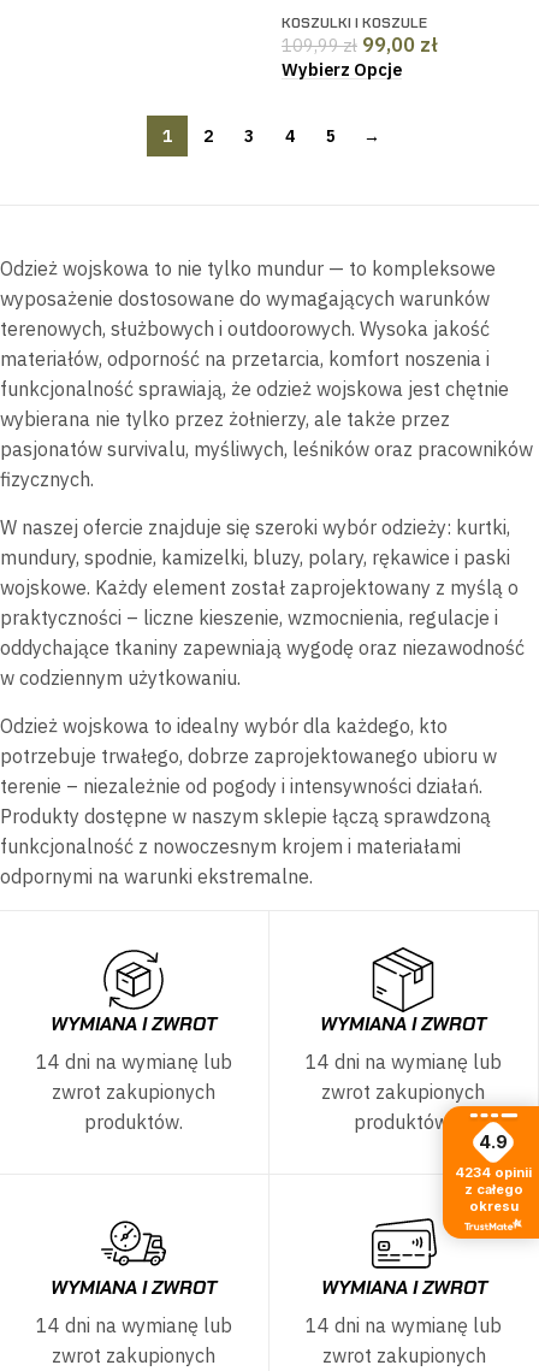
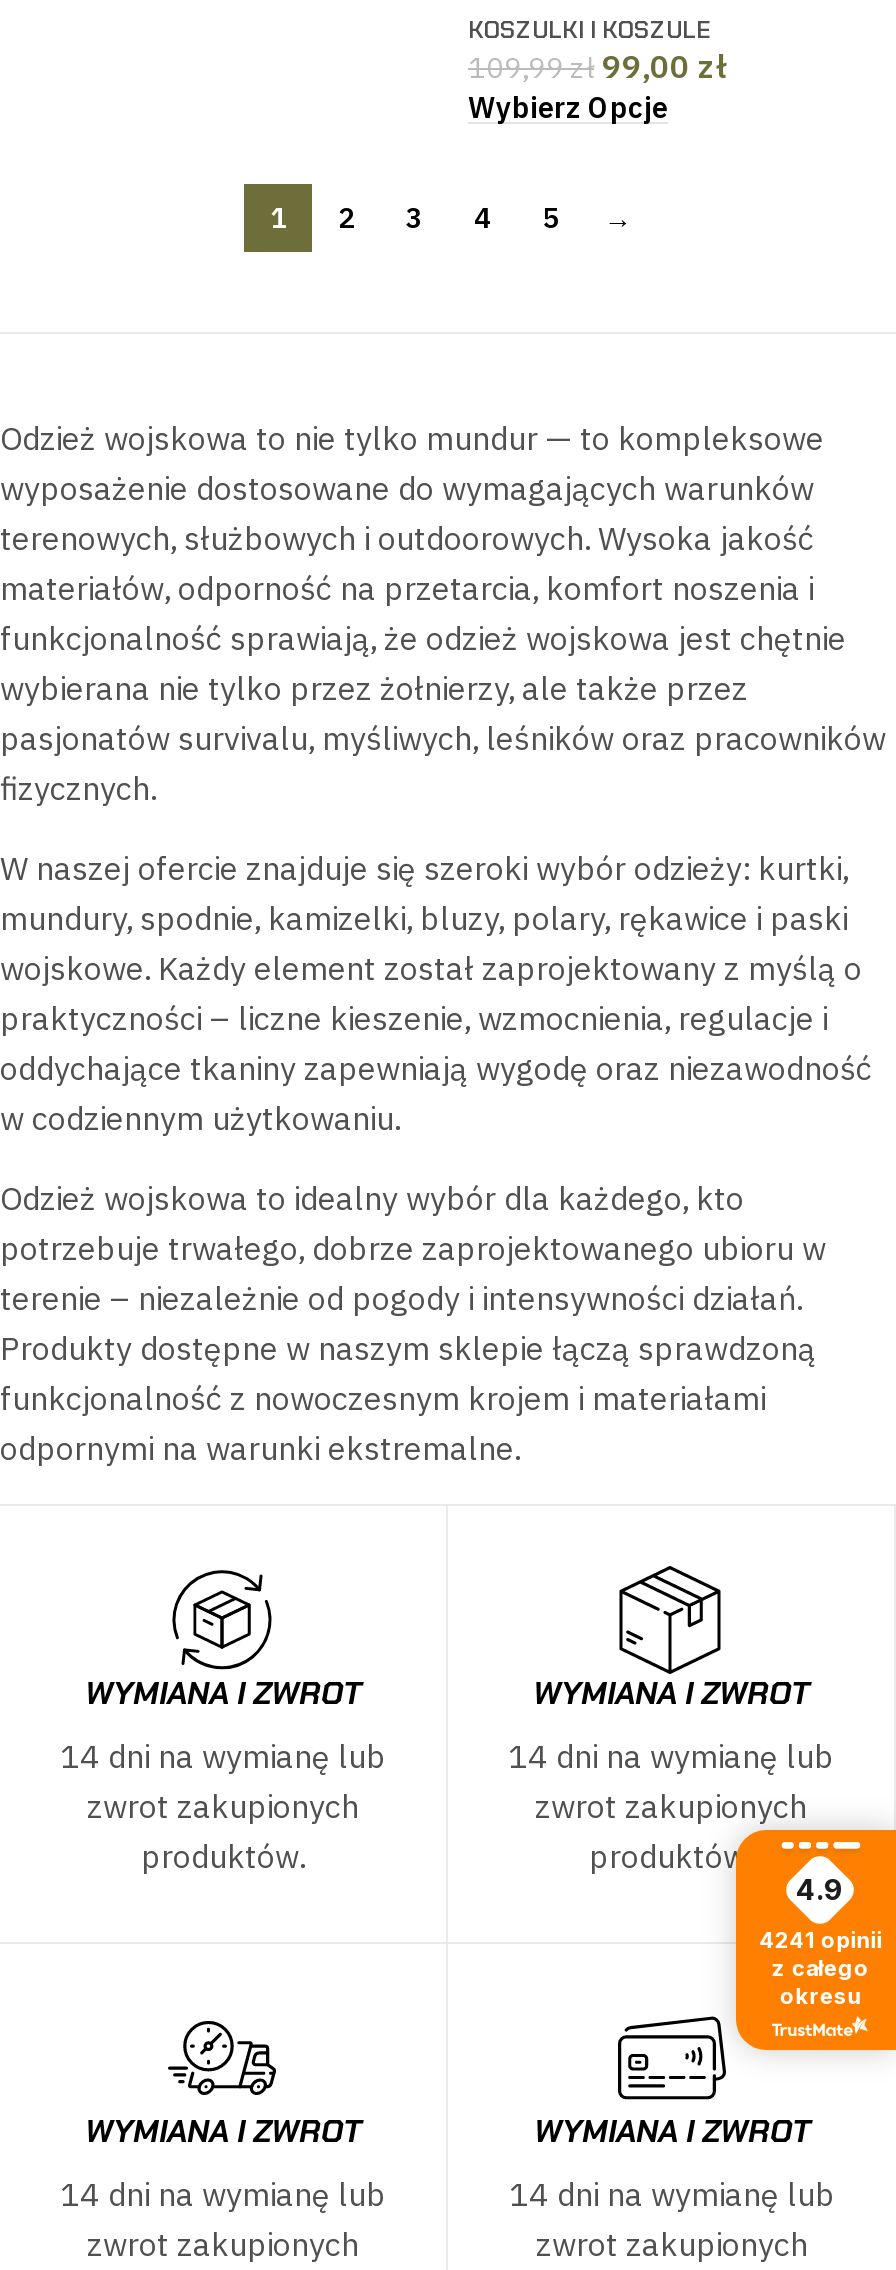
- 4234 opinii
+ 4241 opinii
